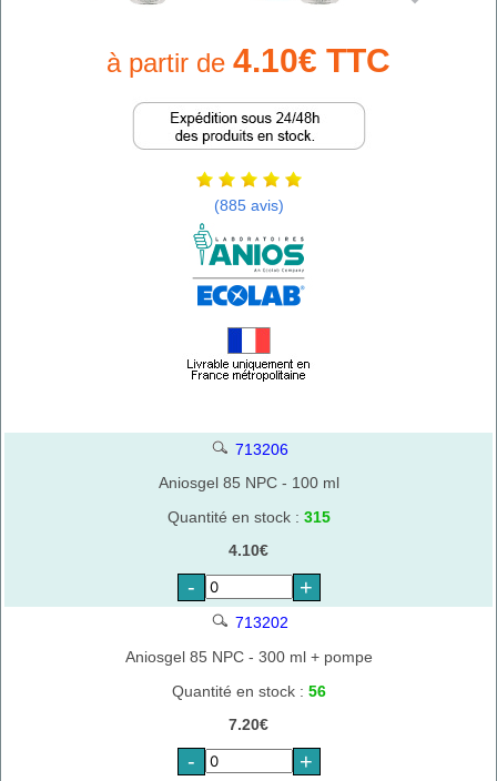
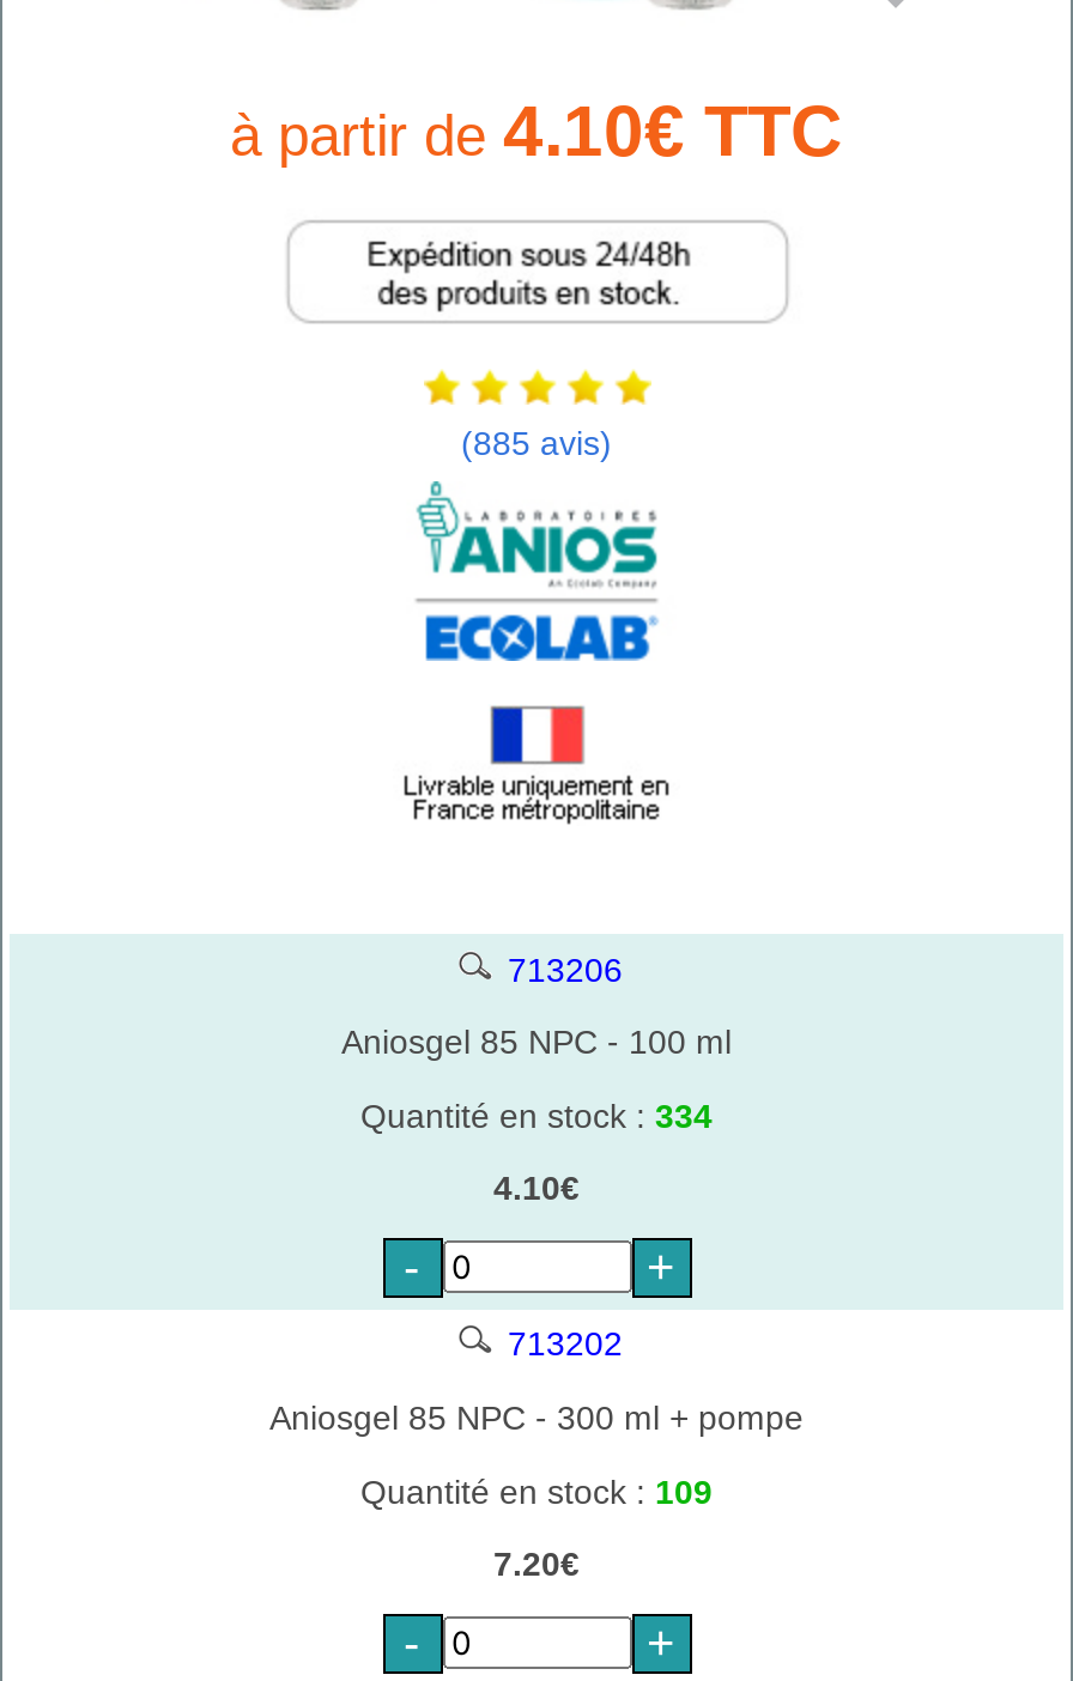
- Quantité en stock : 315
+ Quantité en stock : 334

- Quantité en stock : 56
+ Quantité en stock : 109
